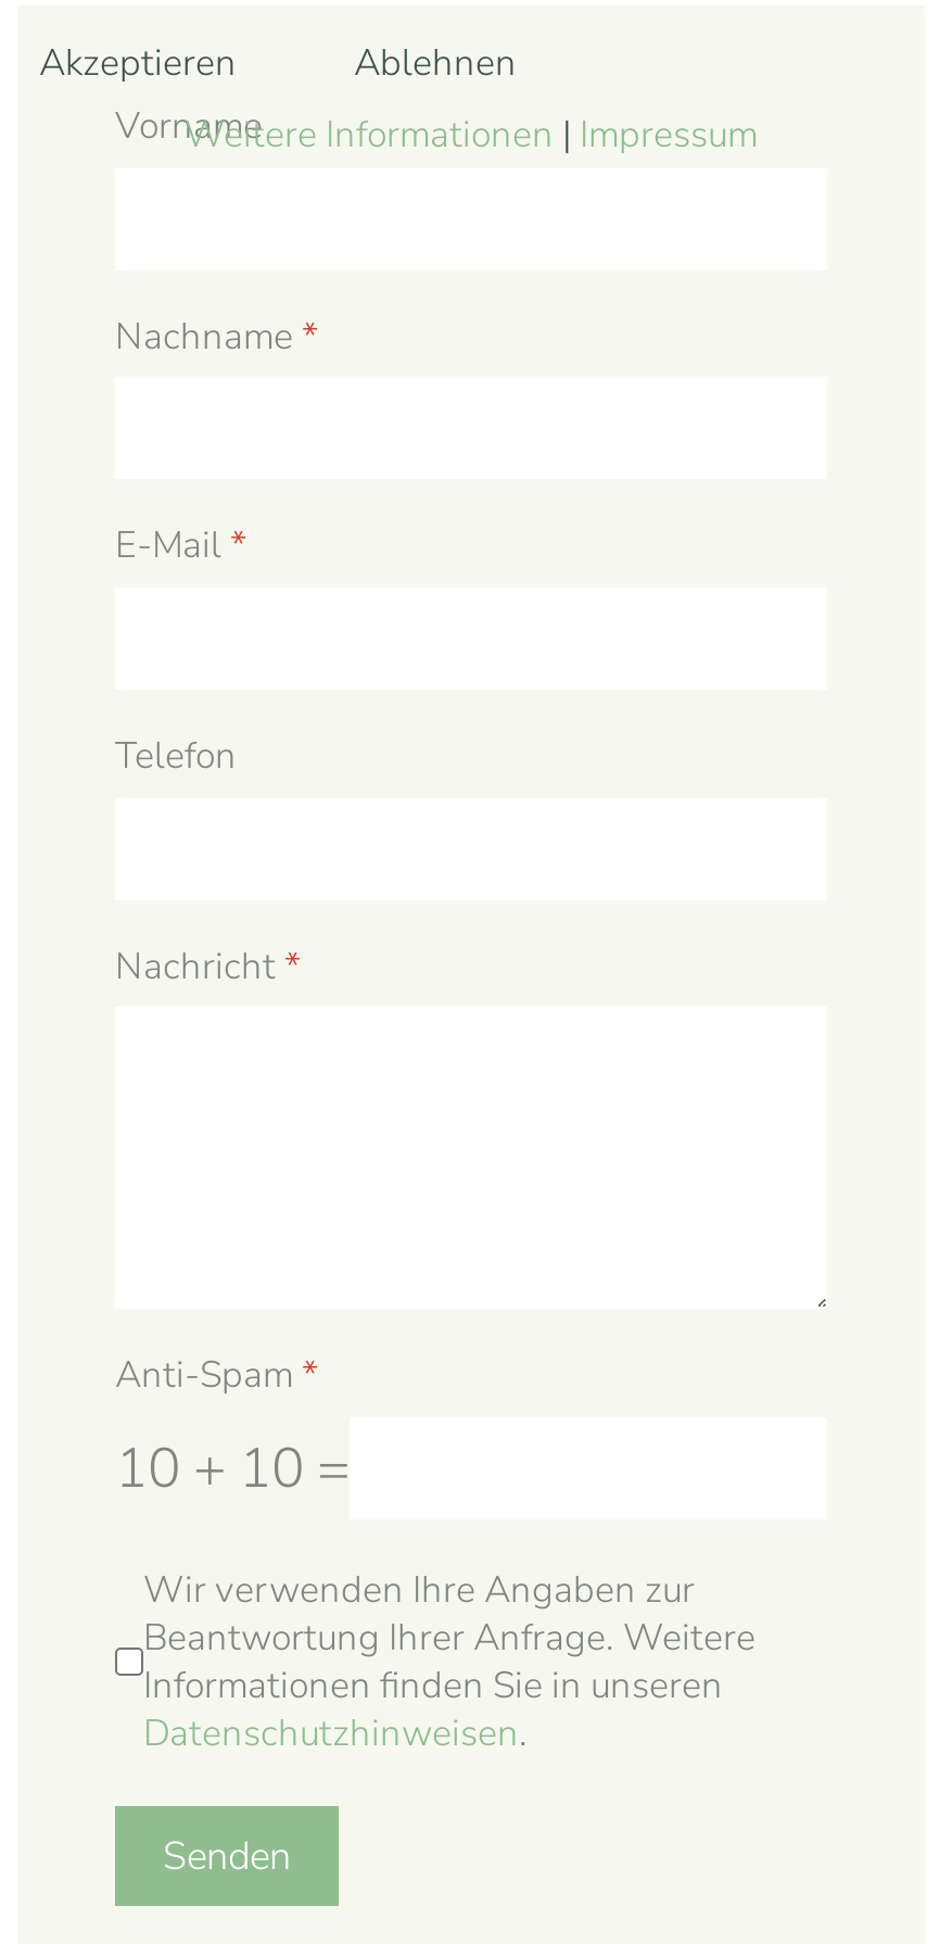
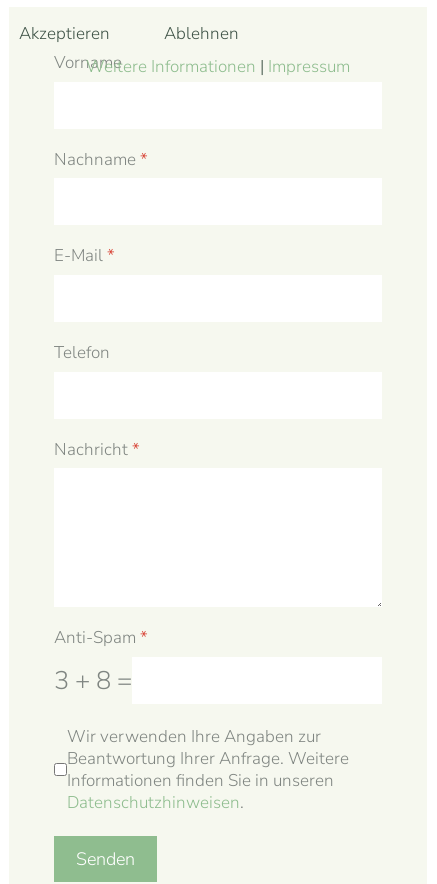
- 10 + 10 =
+ 3 + 8 =
